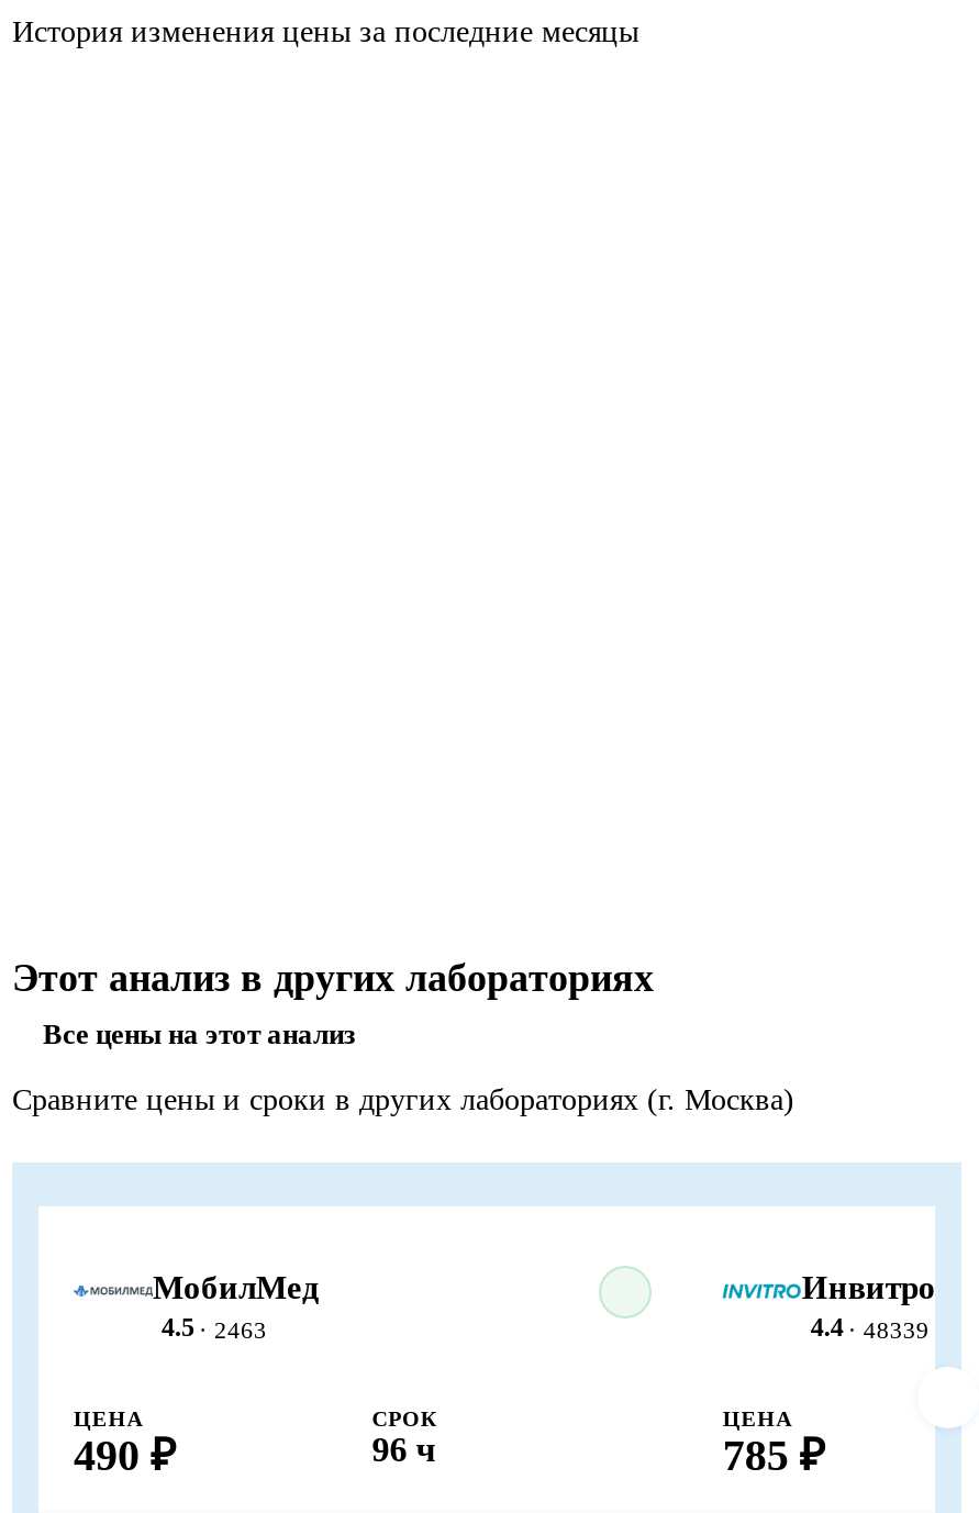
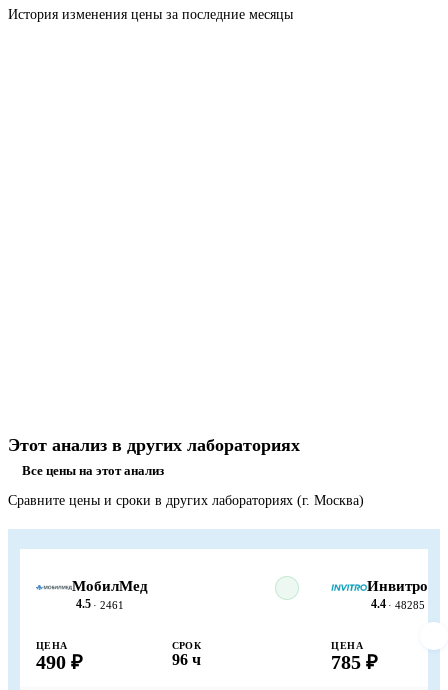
- 4.5 · 2463
+ 4.5 · 2461

- 4.4 · 48339
+ 4.4 · 48285
